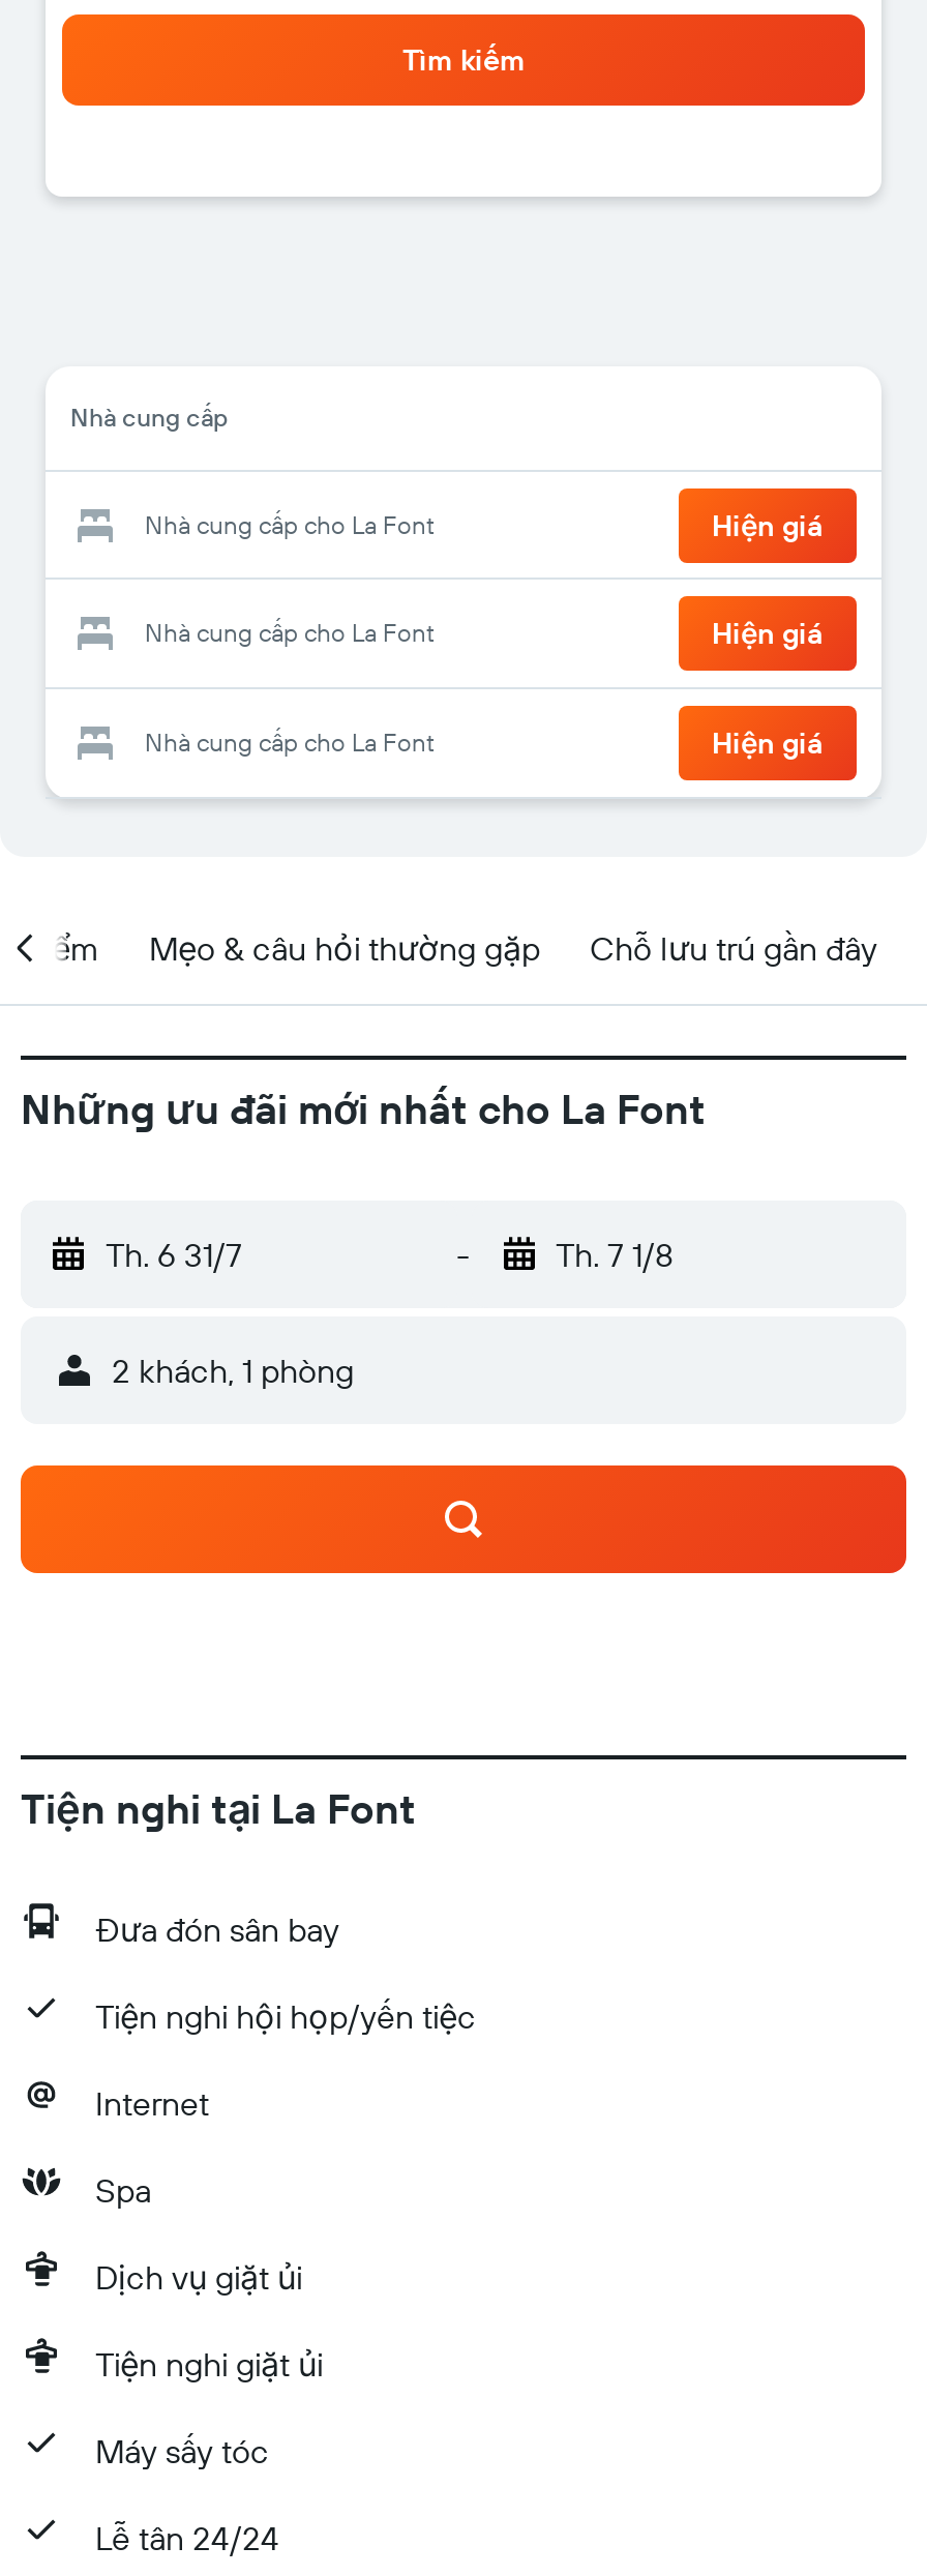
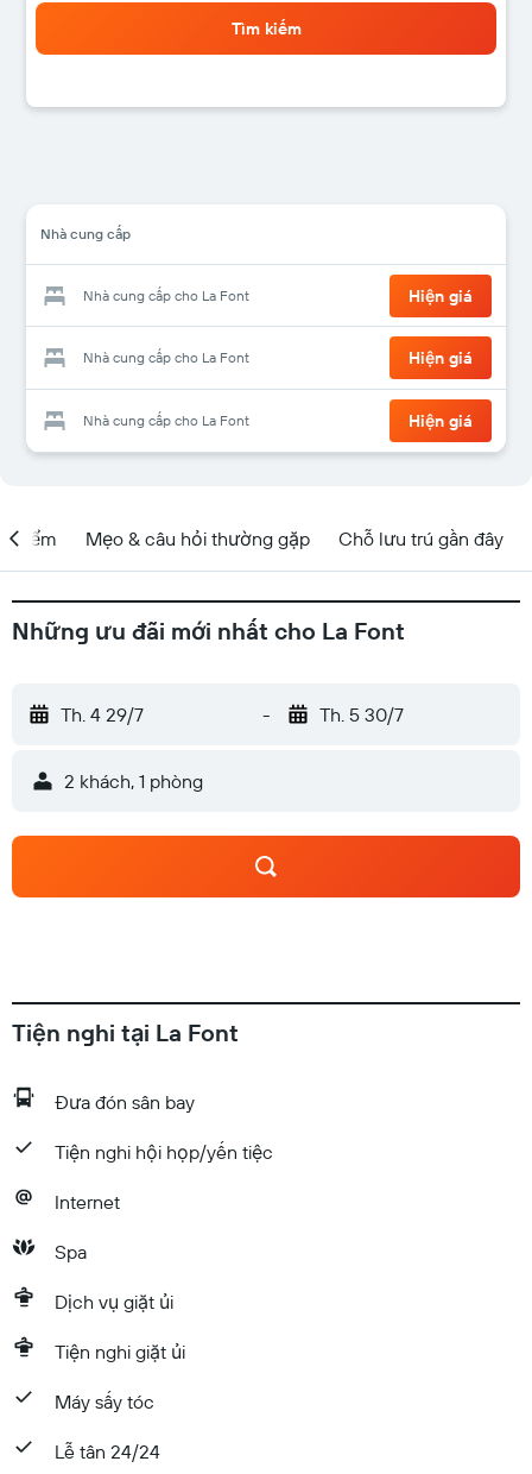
- Th. 6 31/7
+ Th. 4 29/7

- Th. 7 1/8
+ Th. 5 30/7
